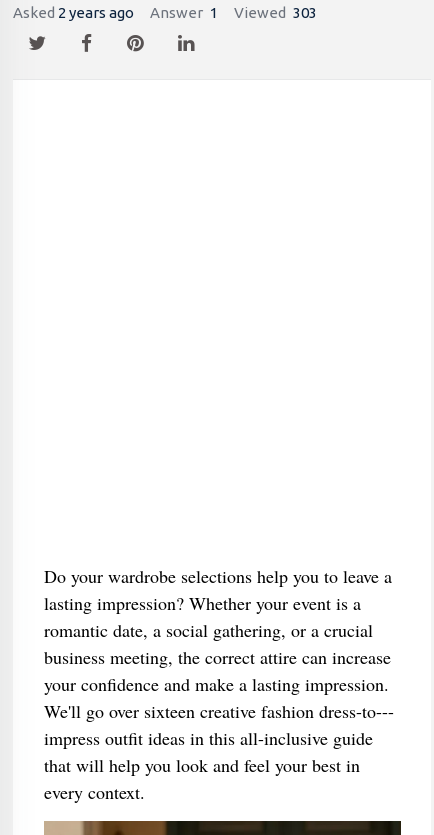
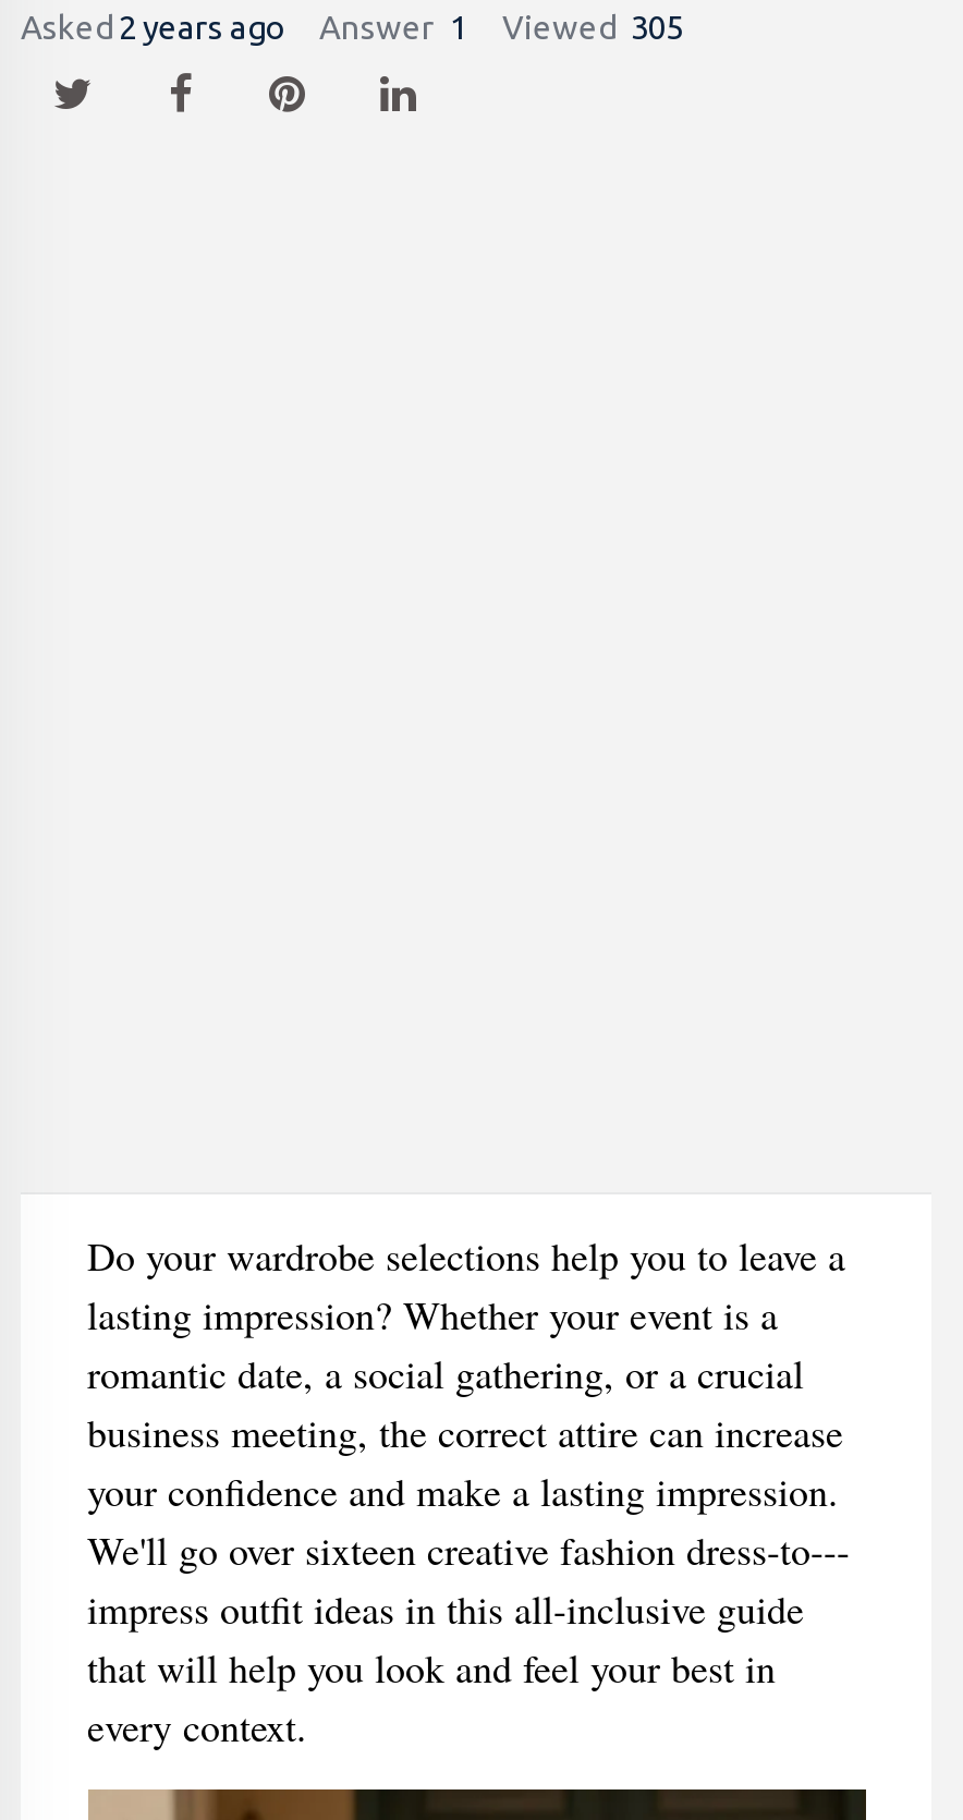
- Asked 2 years ago Answer 1 Viewed 303
+ Asked 2 years ago Answer 1 Viewed 305
